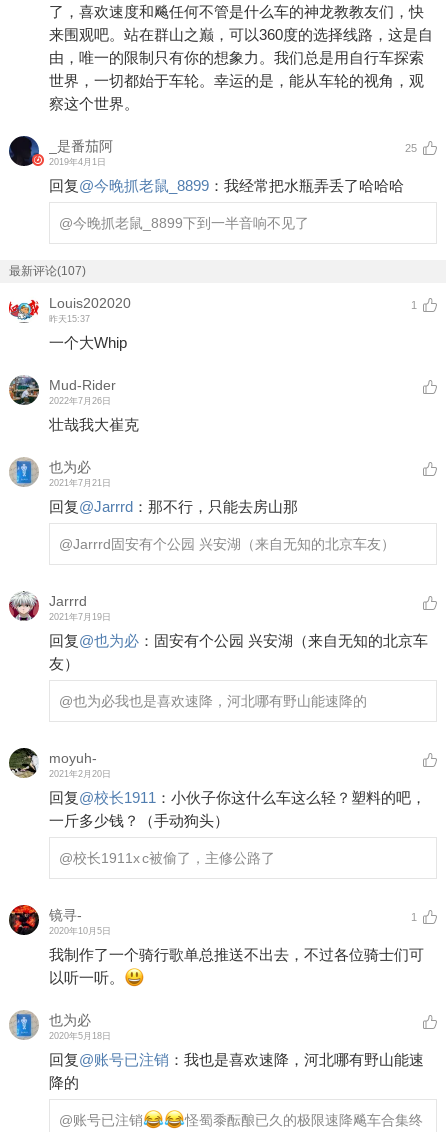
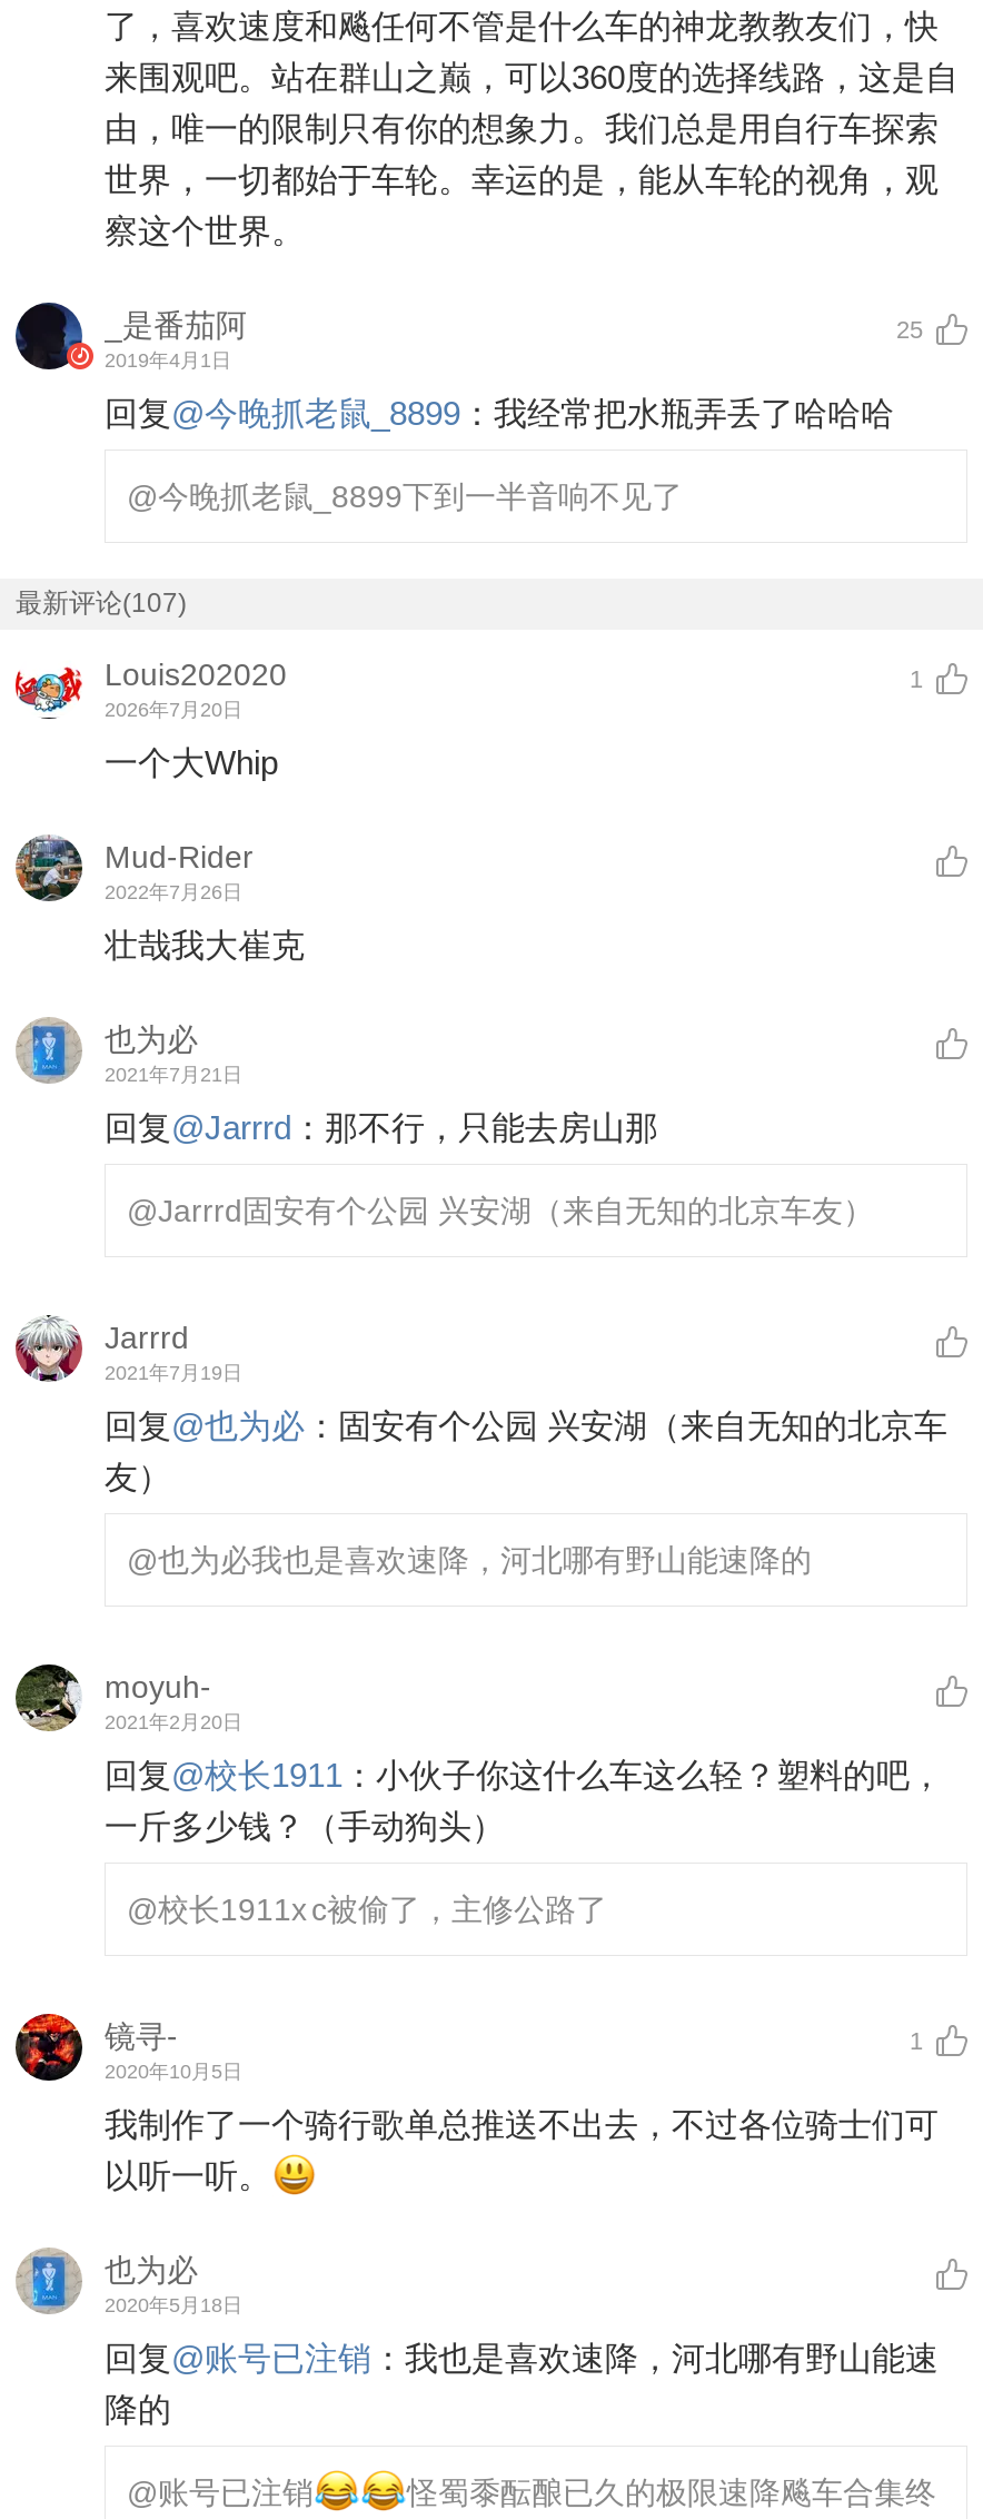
- 昨天15:37
+ 2026年7月20日
